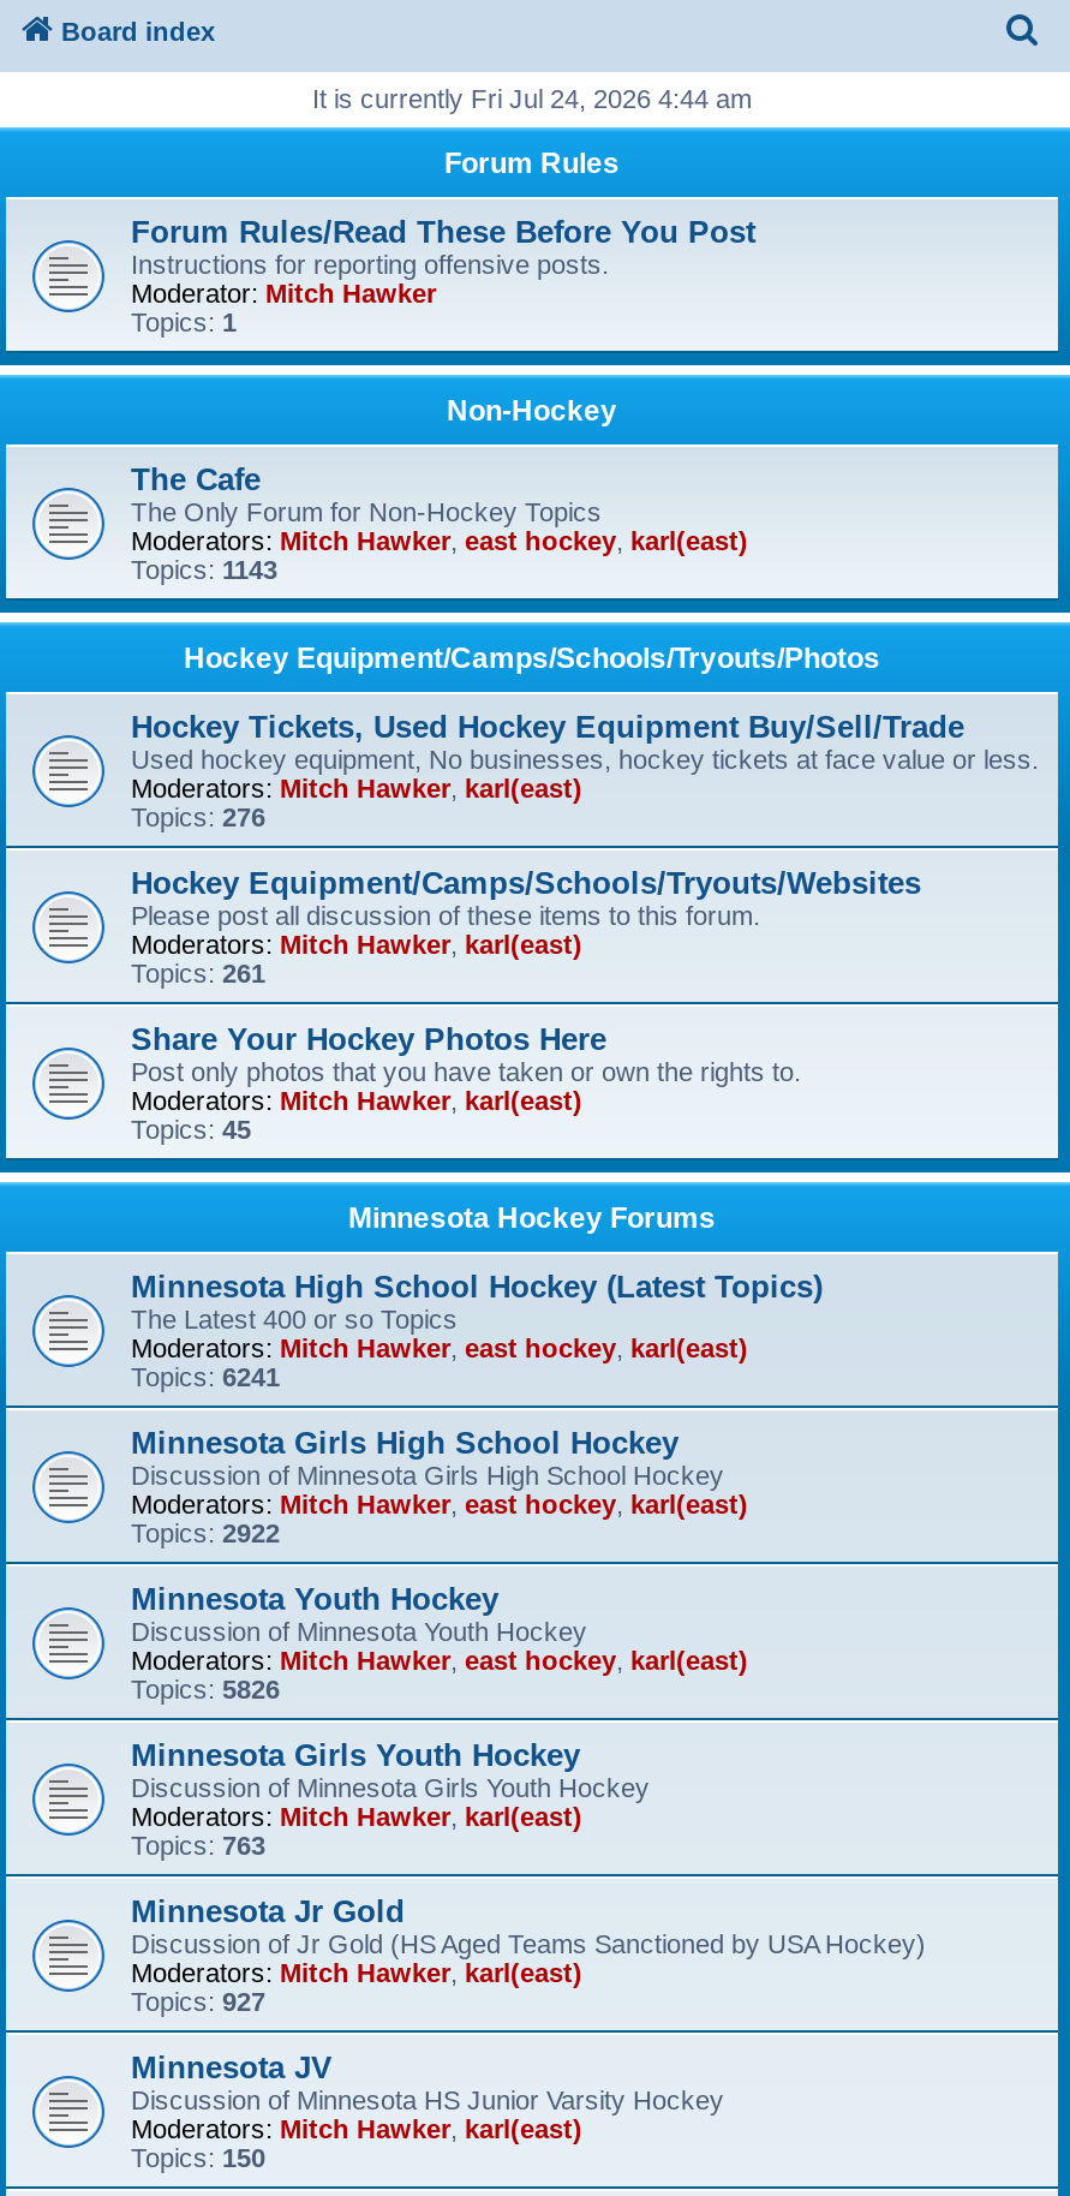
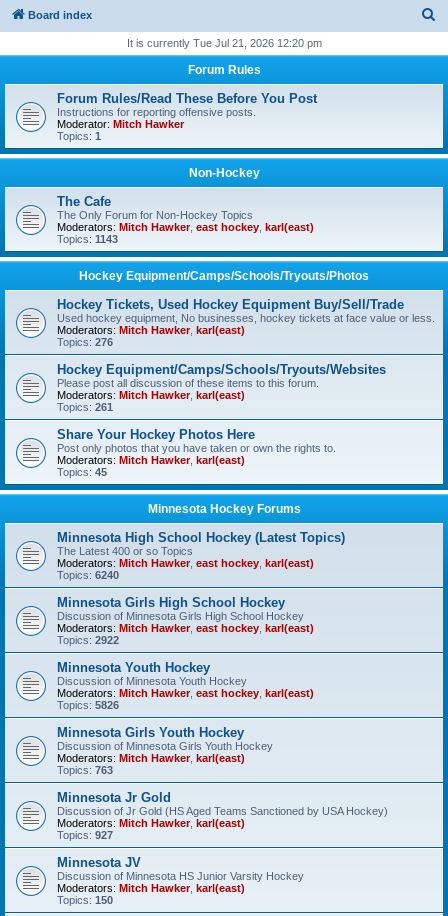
- It is currently Fri Jul 24, 2026 4:44 am
+ It is currently Tue Jul 21, 2026 12:20 pm

- Topics: 6241
+ Topics: 6240
